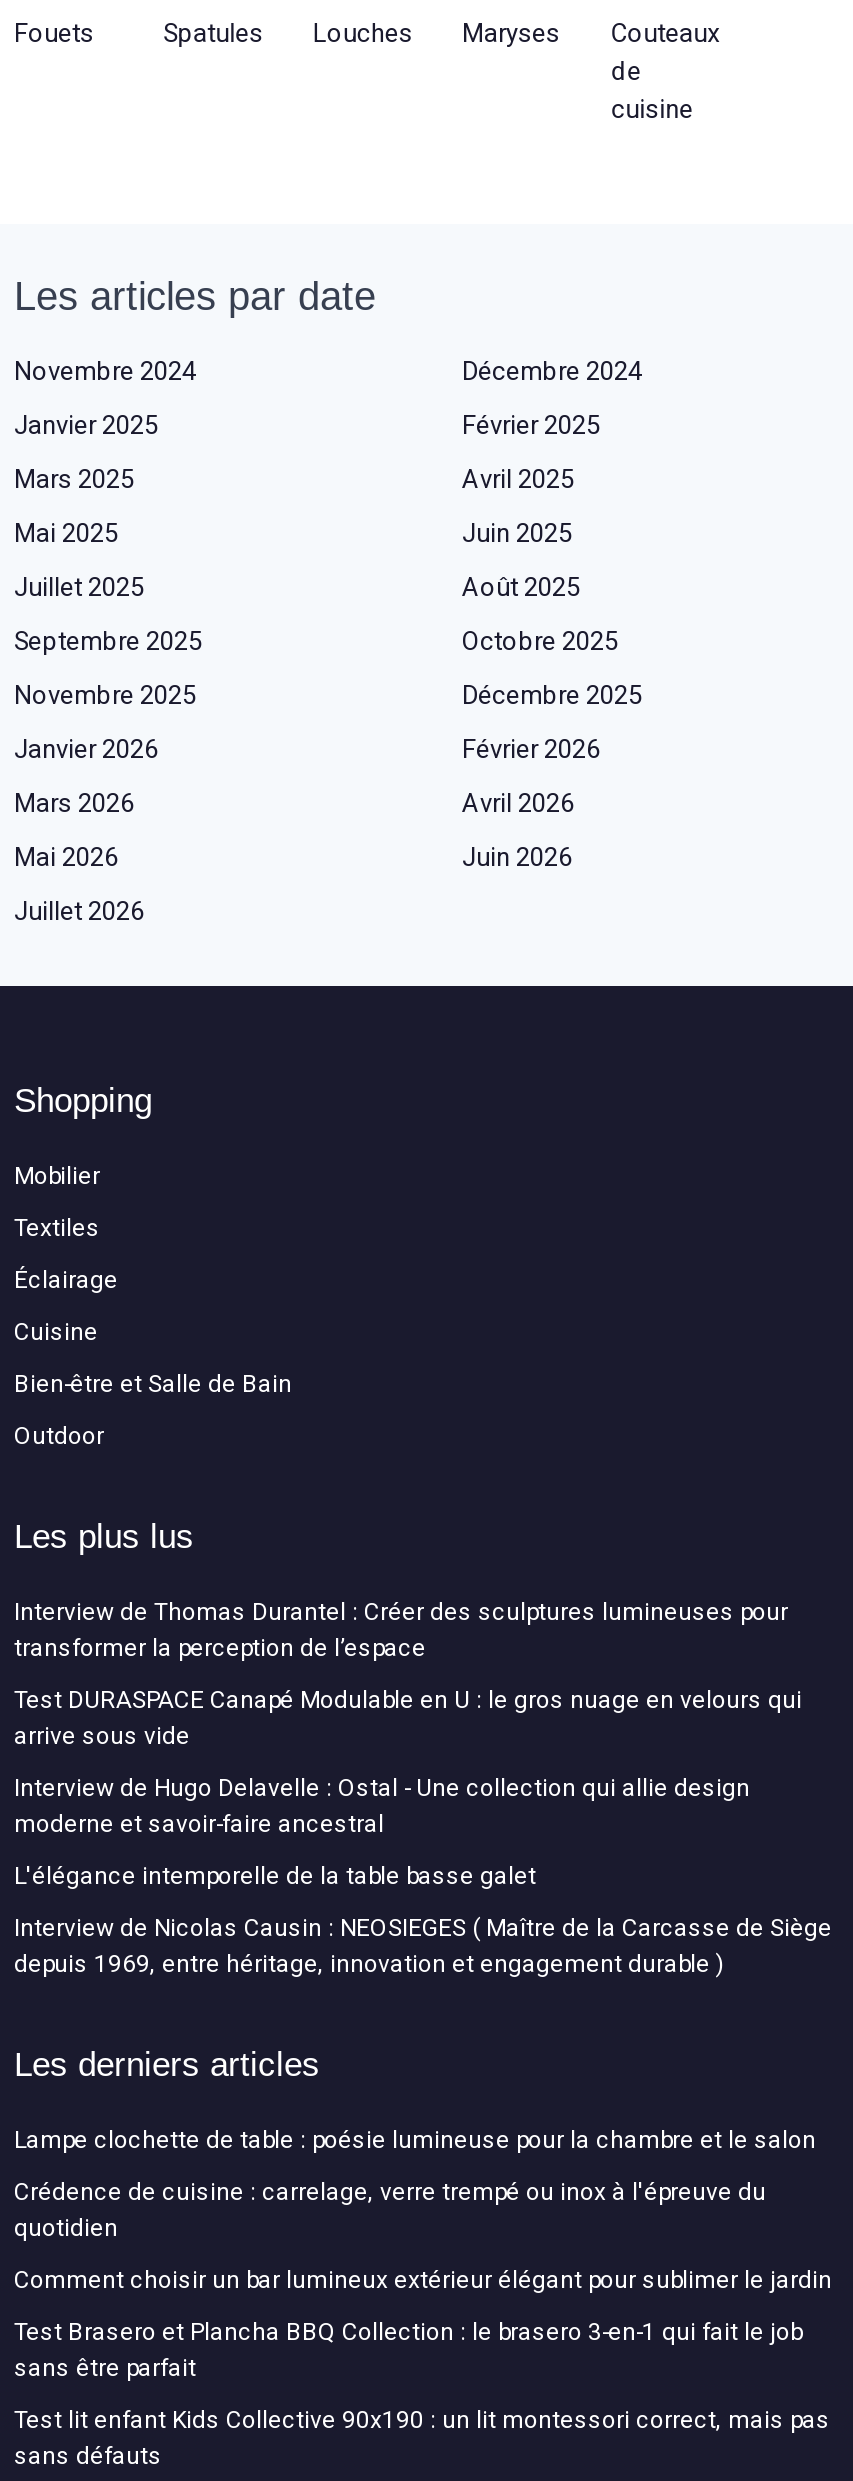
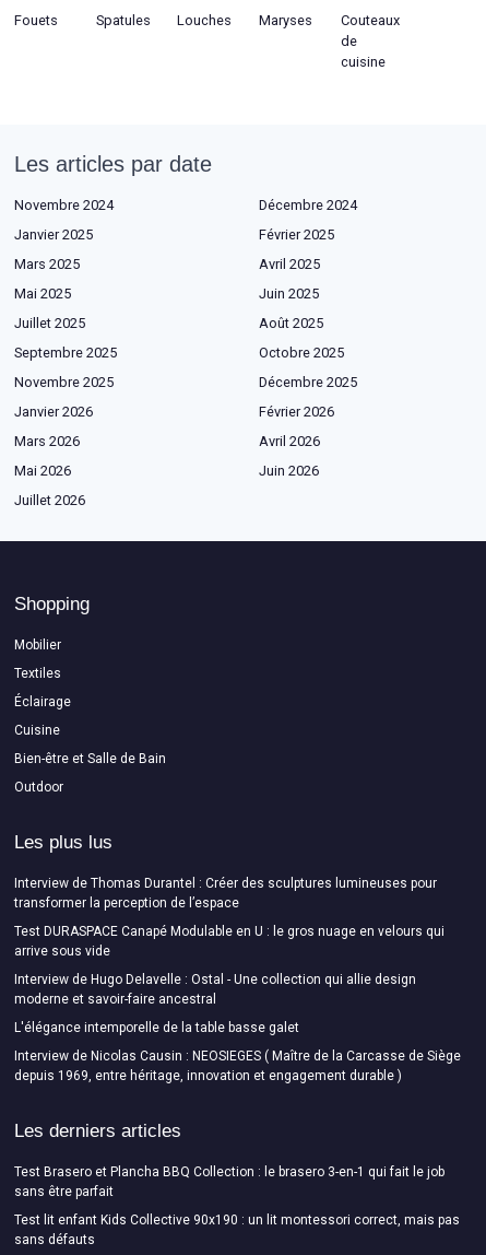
- Lampe clochette de table : poésie lumineuse pour la chambre et le salon
- Crédence de cuisine : carrelage, verre trempé ou inox à l'épreuve du
- quotidien
- Comment choisir un bar lumineux extérieur élégant pour sublimer le jardin
